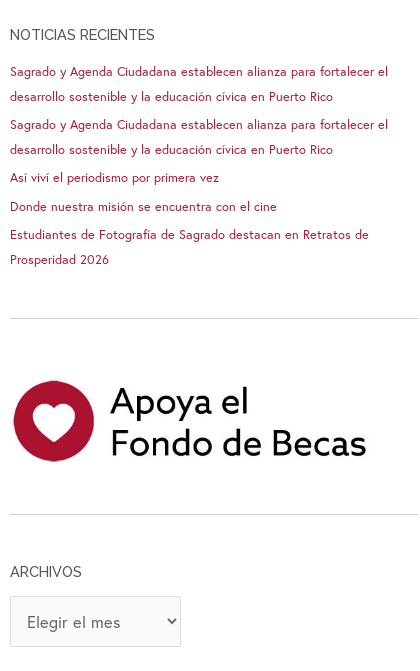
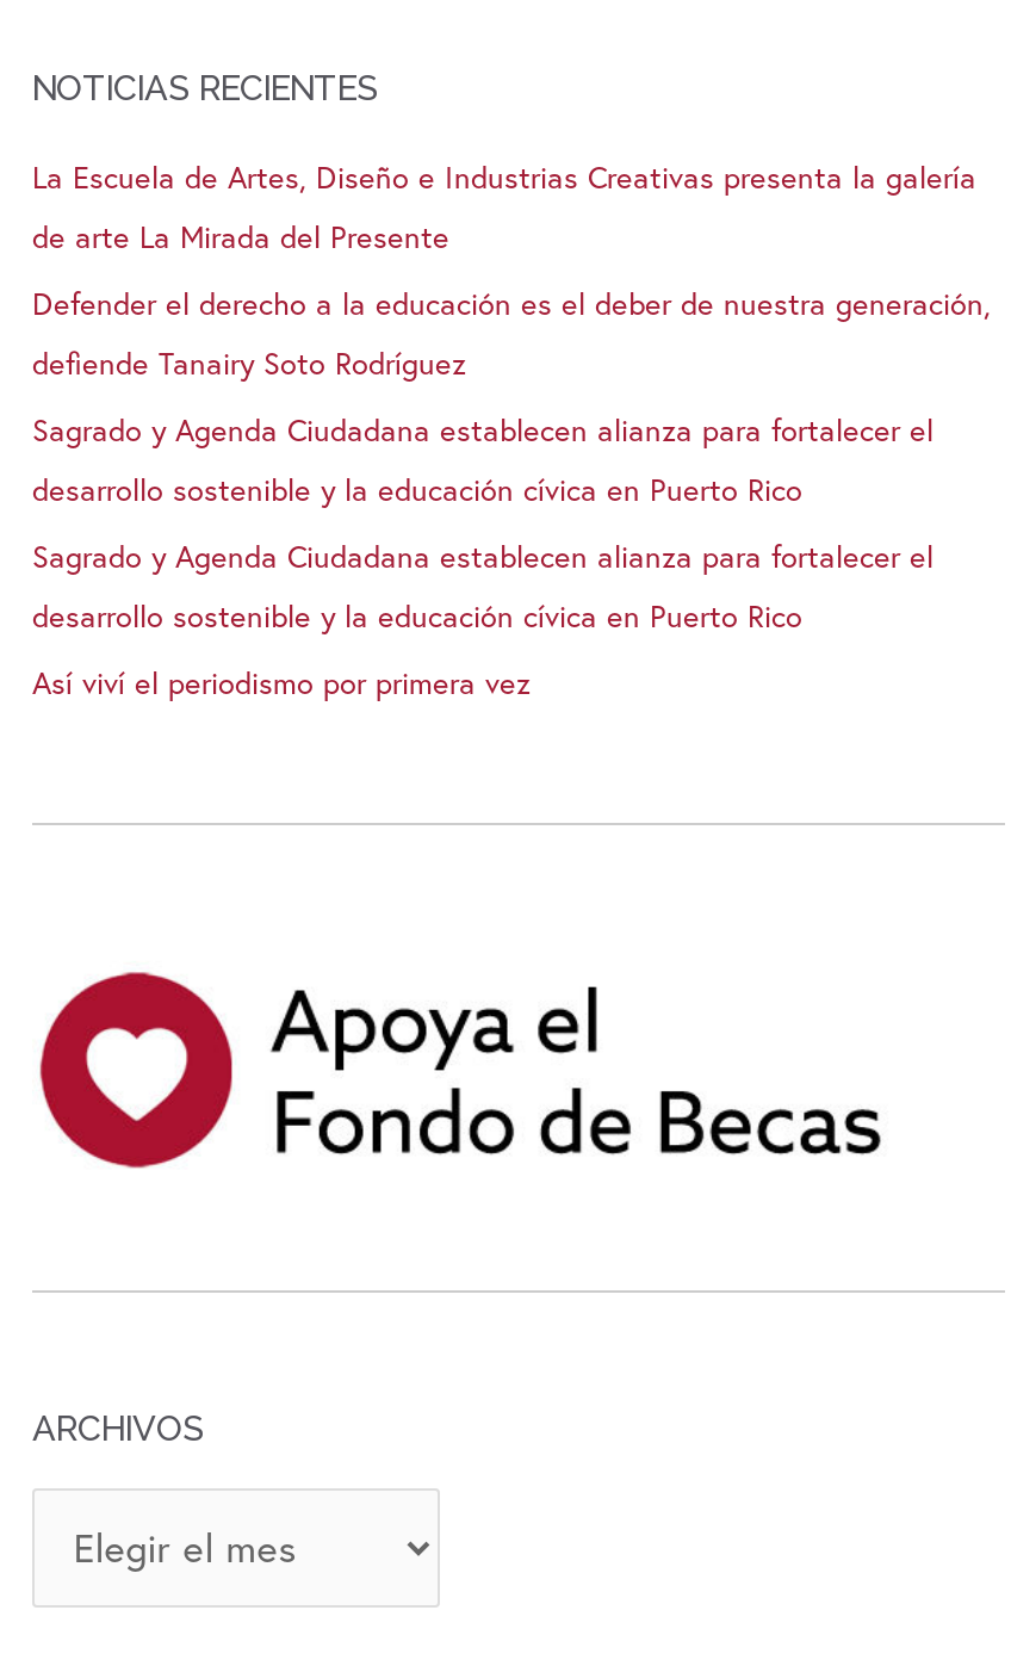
+ La Escuela de Artes, Diseño e Industrias Creativas presenta la galería
+ de arte La Mirada del Presente
+ Defender el derecho a la educación es el deber de nuestra generación,
+ defiende Tanairy Soto Rodríguez

moved down: Sagrado y Agenda Ciudadana establecen alianza para fortalecer el | desarrollo sostenible y la educación cívica en Puerto Rico | Sagrado y Agenda Ciudadana establecen alianza para fortalecer el | desarrollo sostenible y la educación cívica en Puerto Rico | Así viví el periodismo por primera vez

- Donde nuestra misión se encuentra con el cine
- Estudiantes de Fotografía de Sagrado destacan en Retratos de
- Prosperidad 2026
